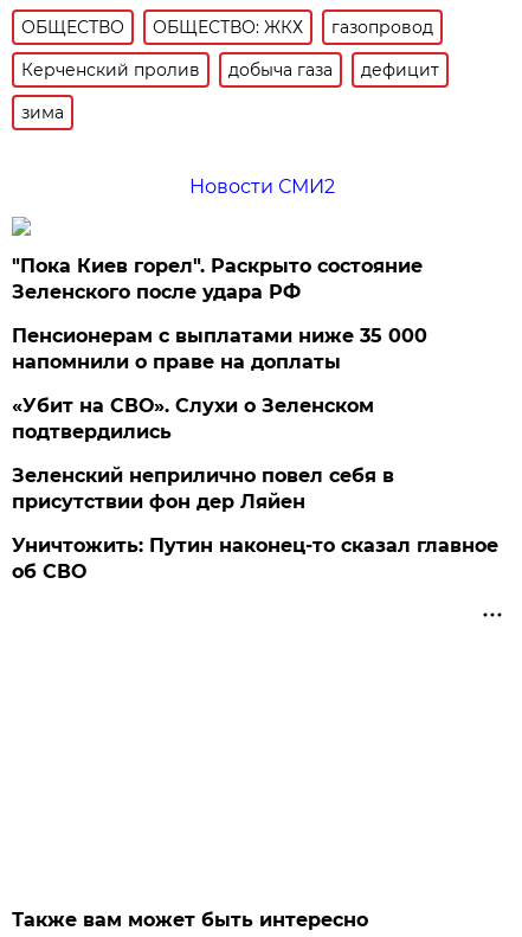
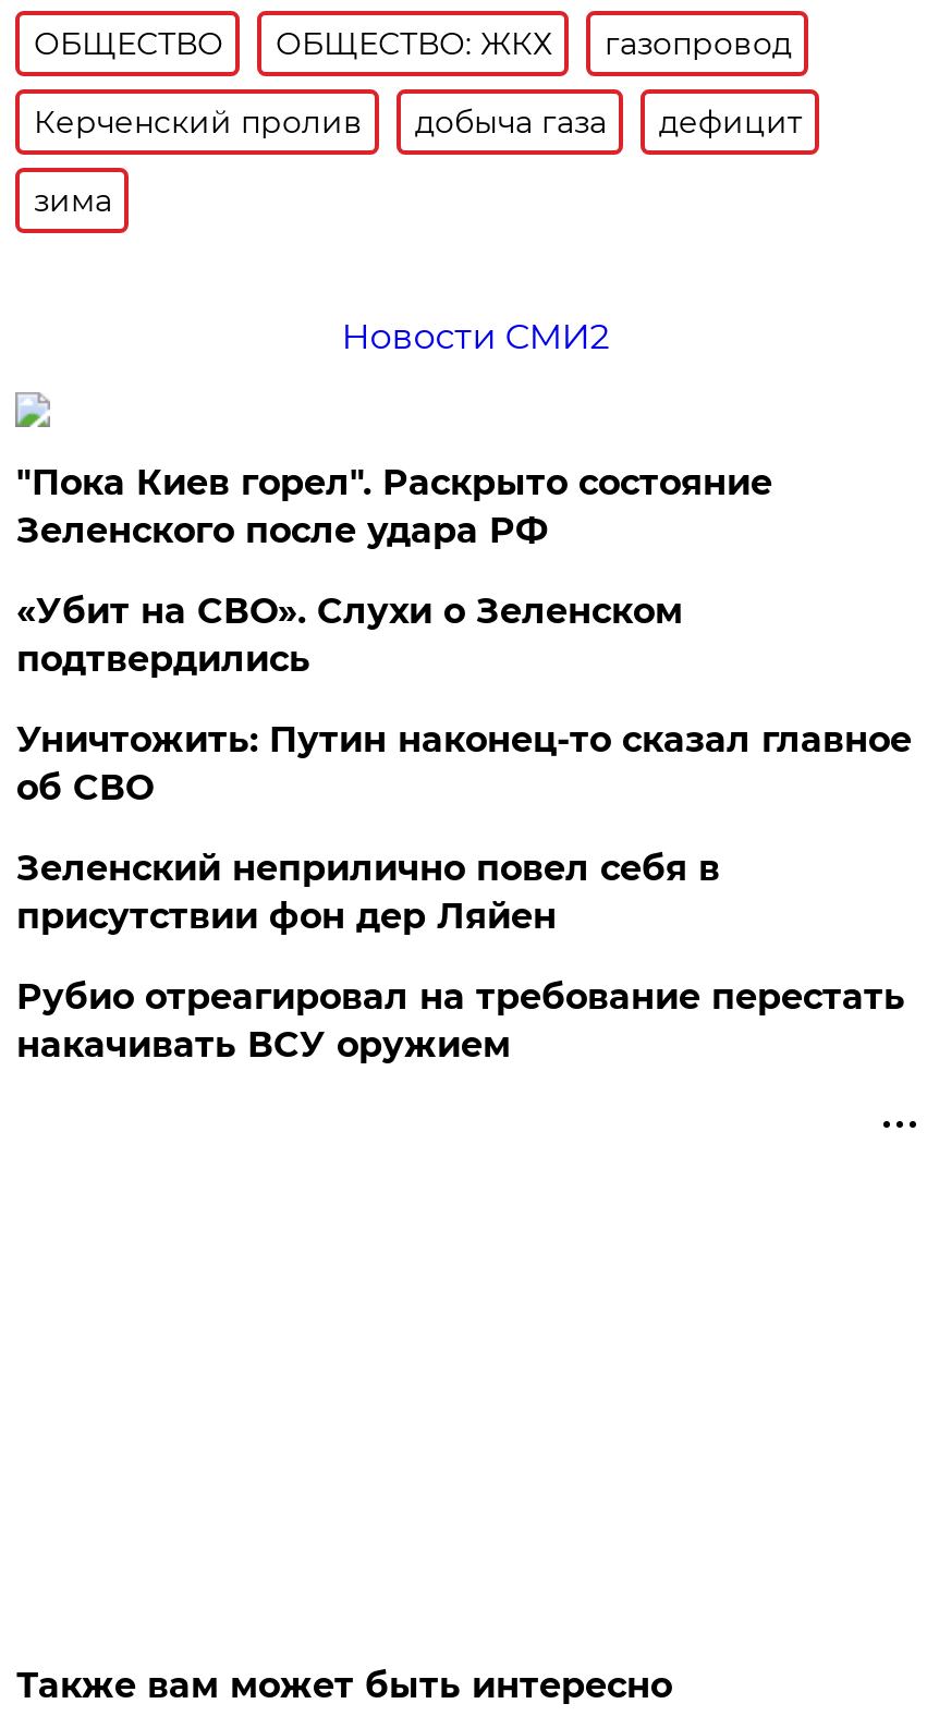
- Пенсионерам с выплатами ниже 35 000
- напомнили о праве на доплаты

moved up: «Убит на СВО». Слухи о Зеленском | подтвердились

+ Рубио отреагировал на требование перестать
+ накачивать ВСУ оружием

moved up: Уничтожить: Путин наконец-то сказал главное | об СВО
